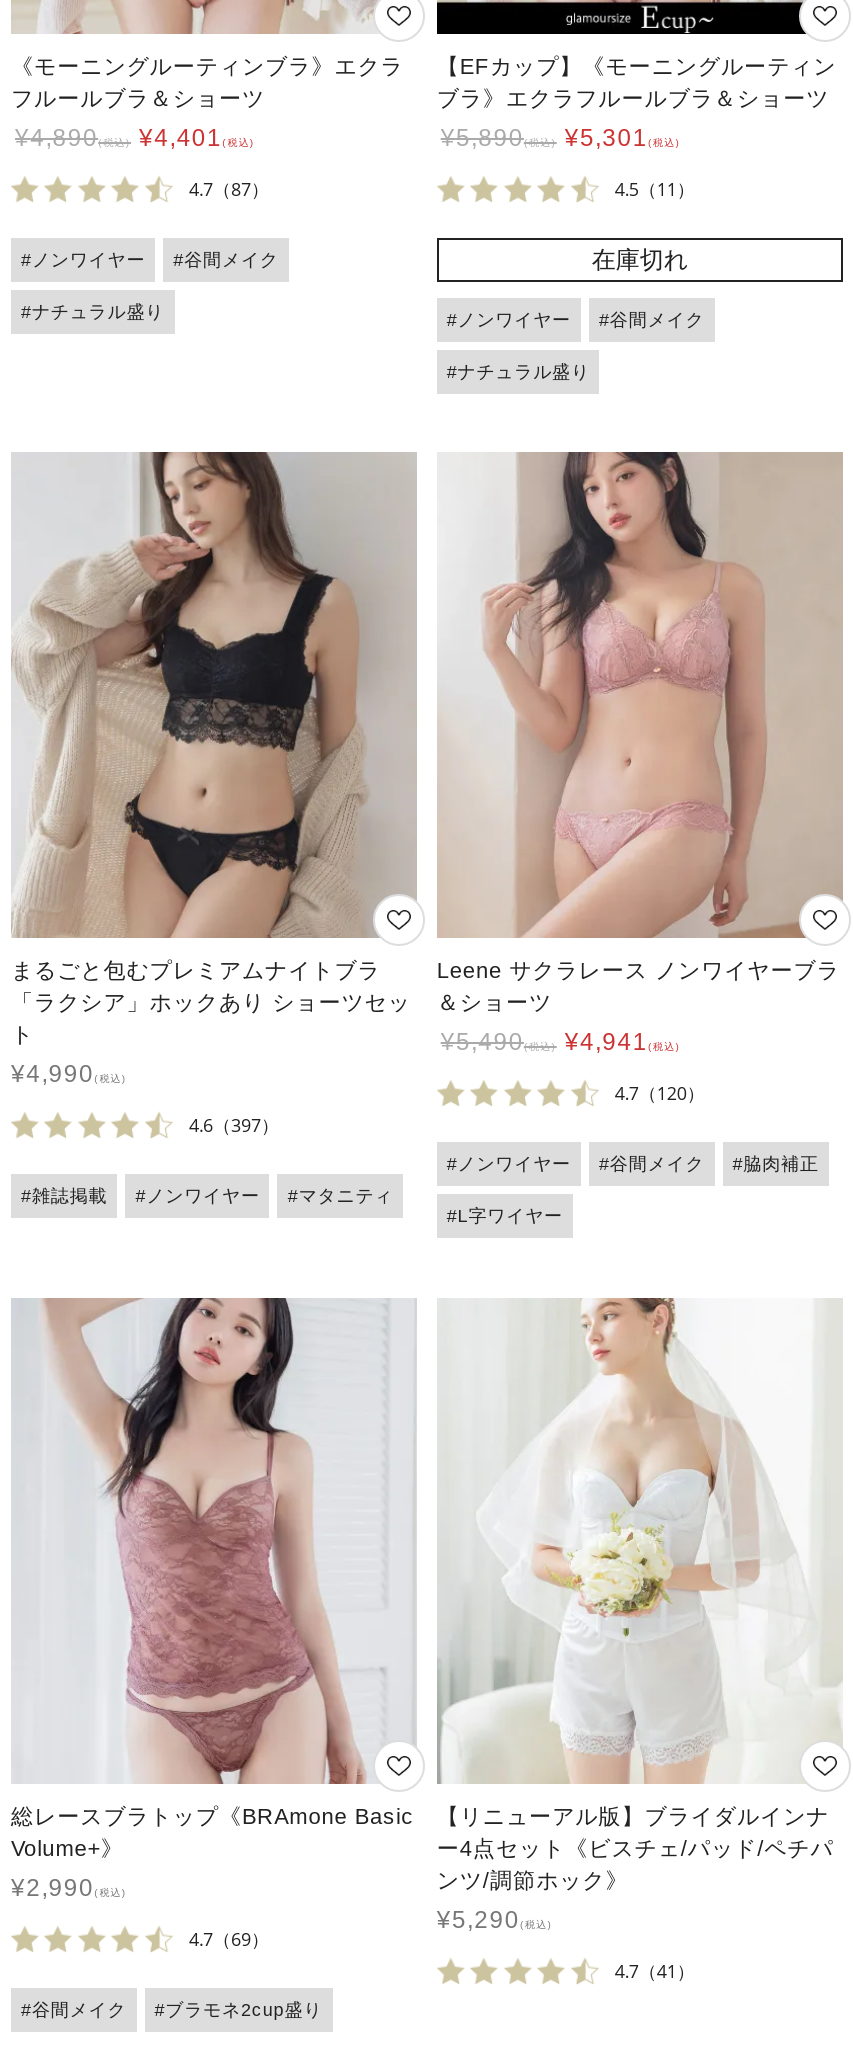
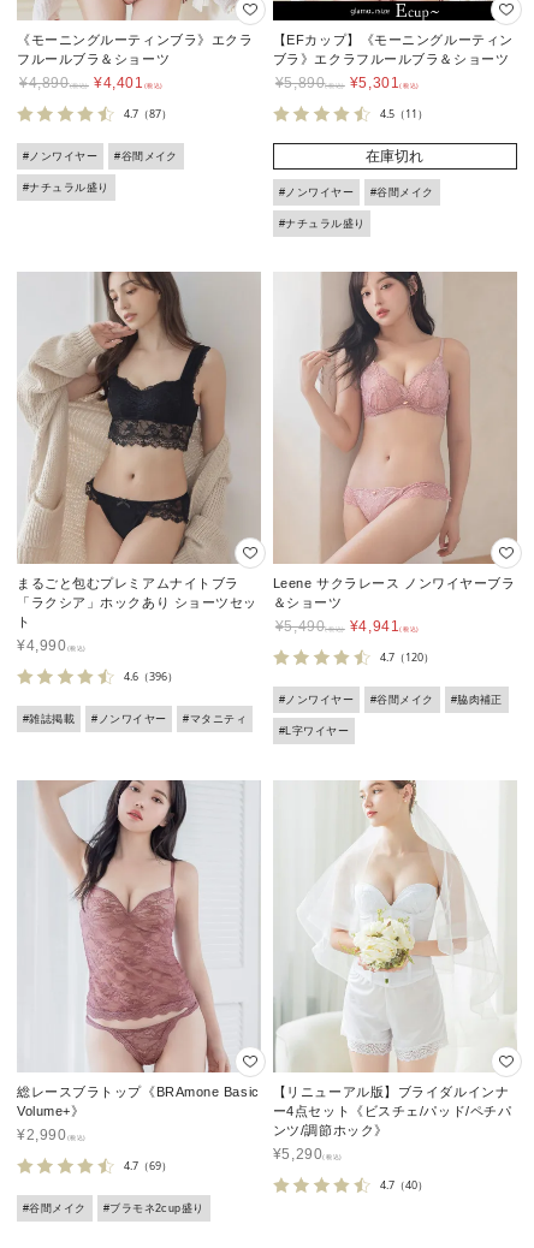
- 4.6（397）
+ 4.6（396）

- 4.7（41）
+ 4.7（40）
